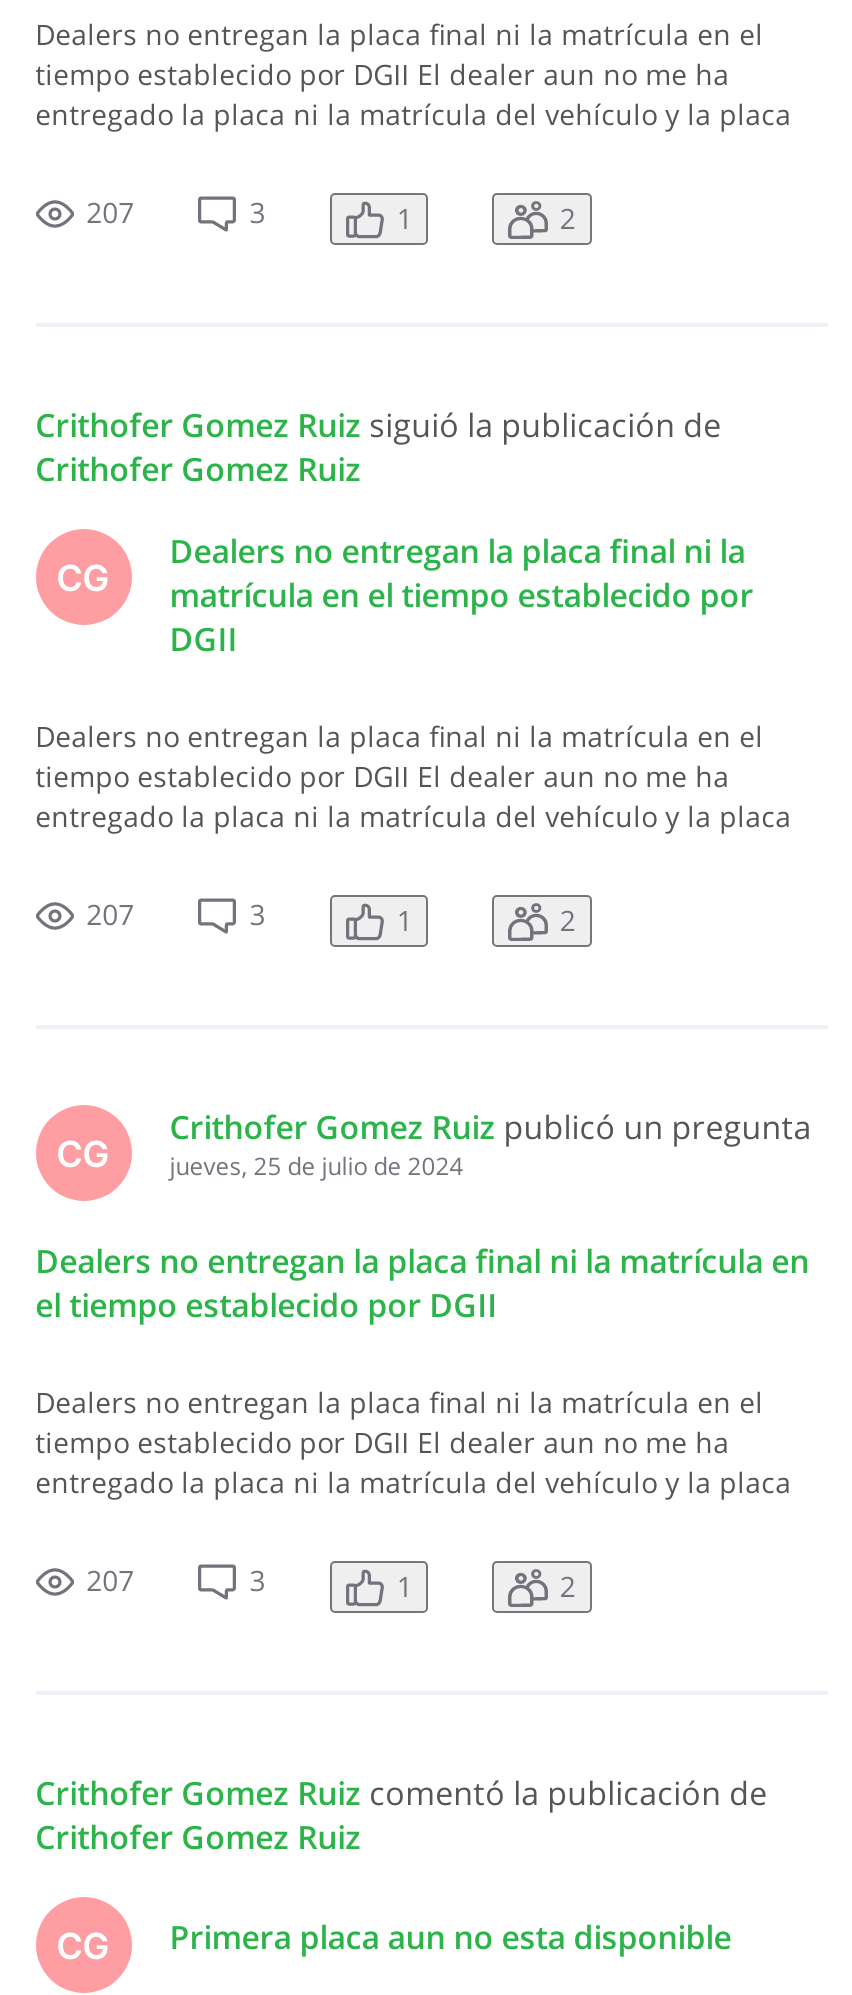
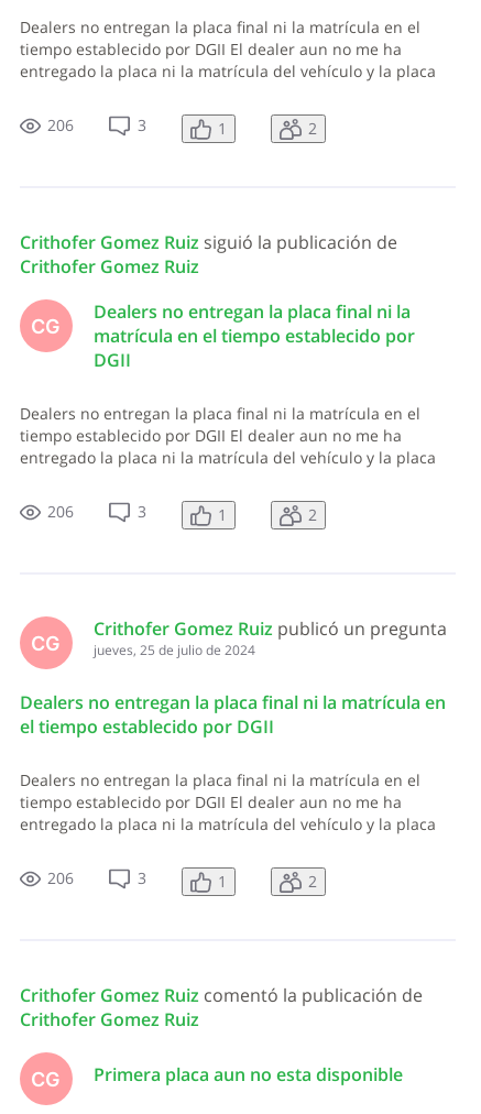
- 207
+ 206

- 207
+ 206

- 207
+ 206
